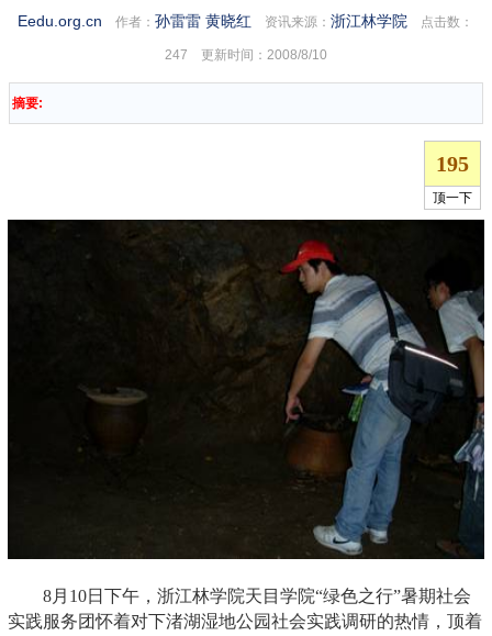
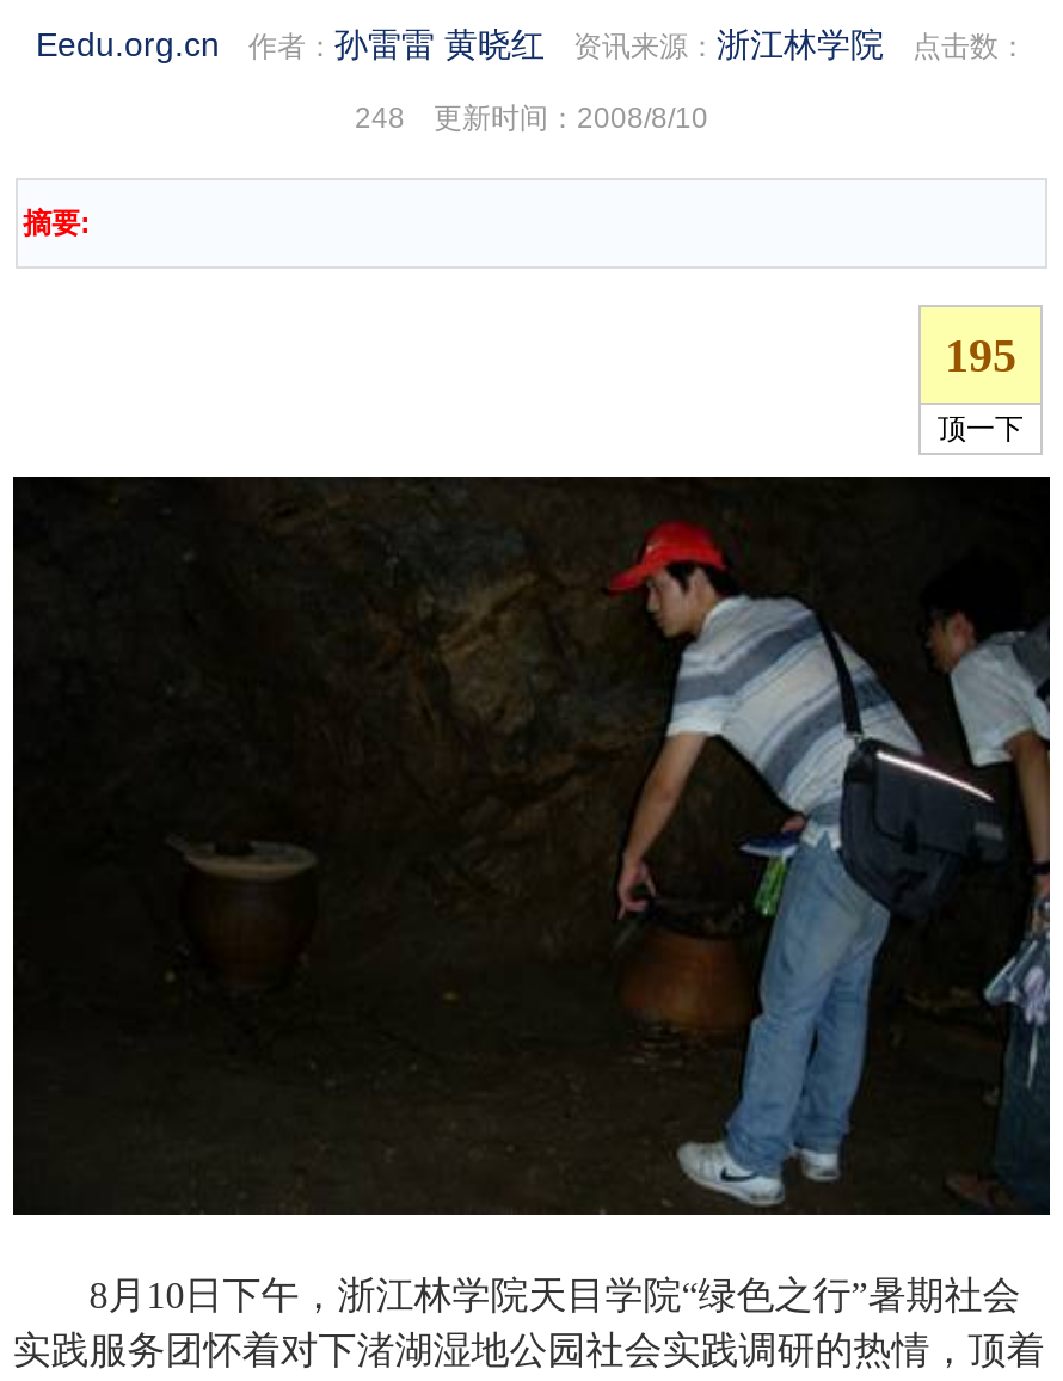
- 247 更新时间：2008/8/10
+ 248 更新时间：2008/8/10
